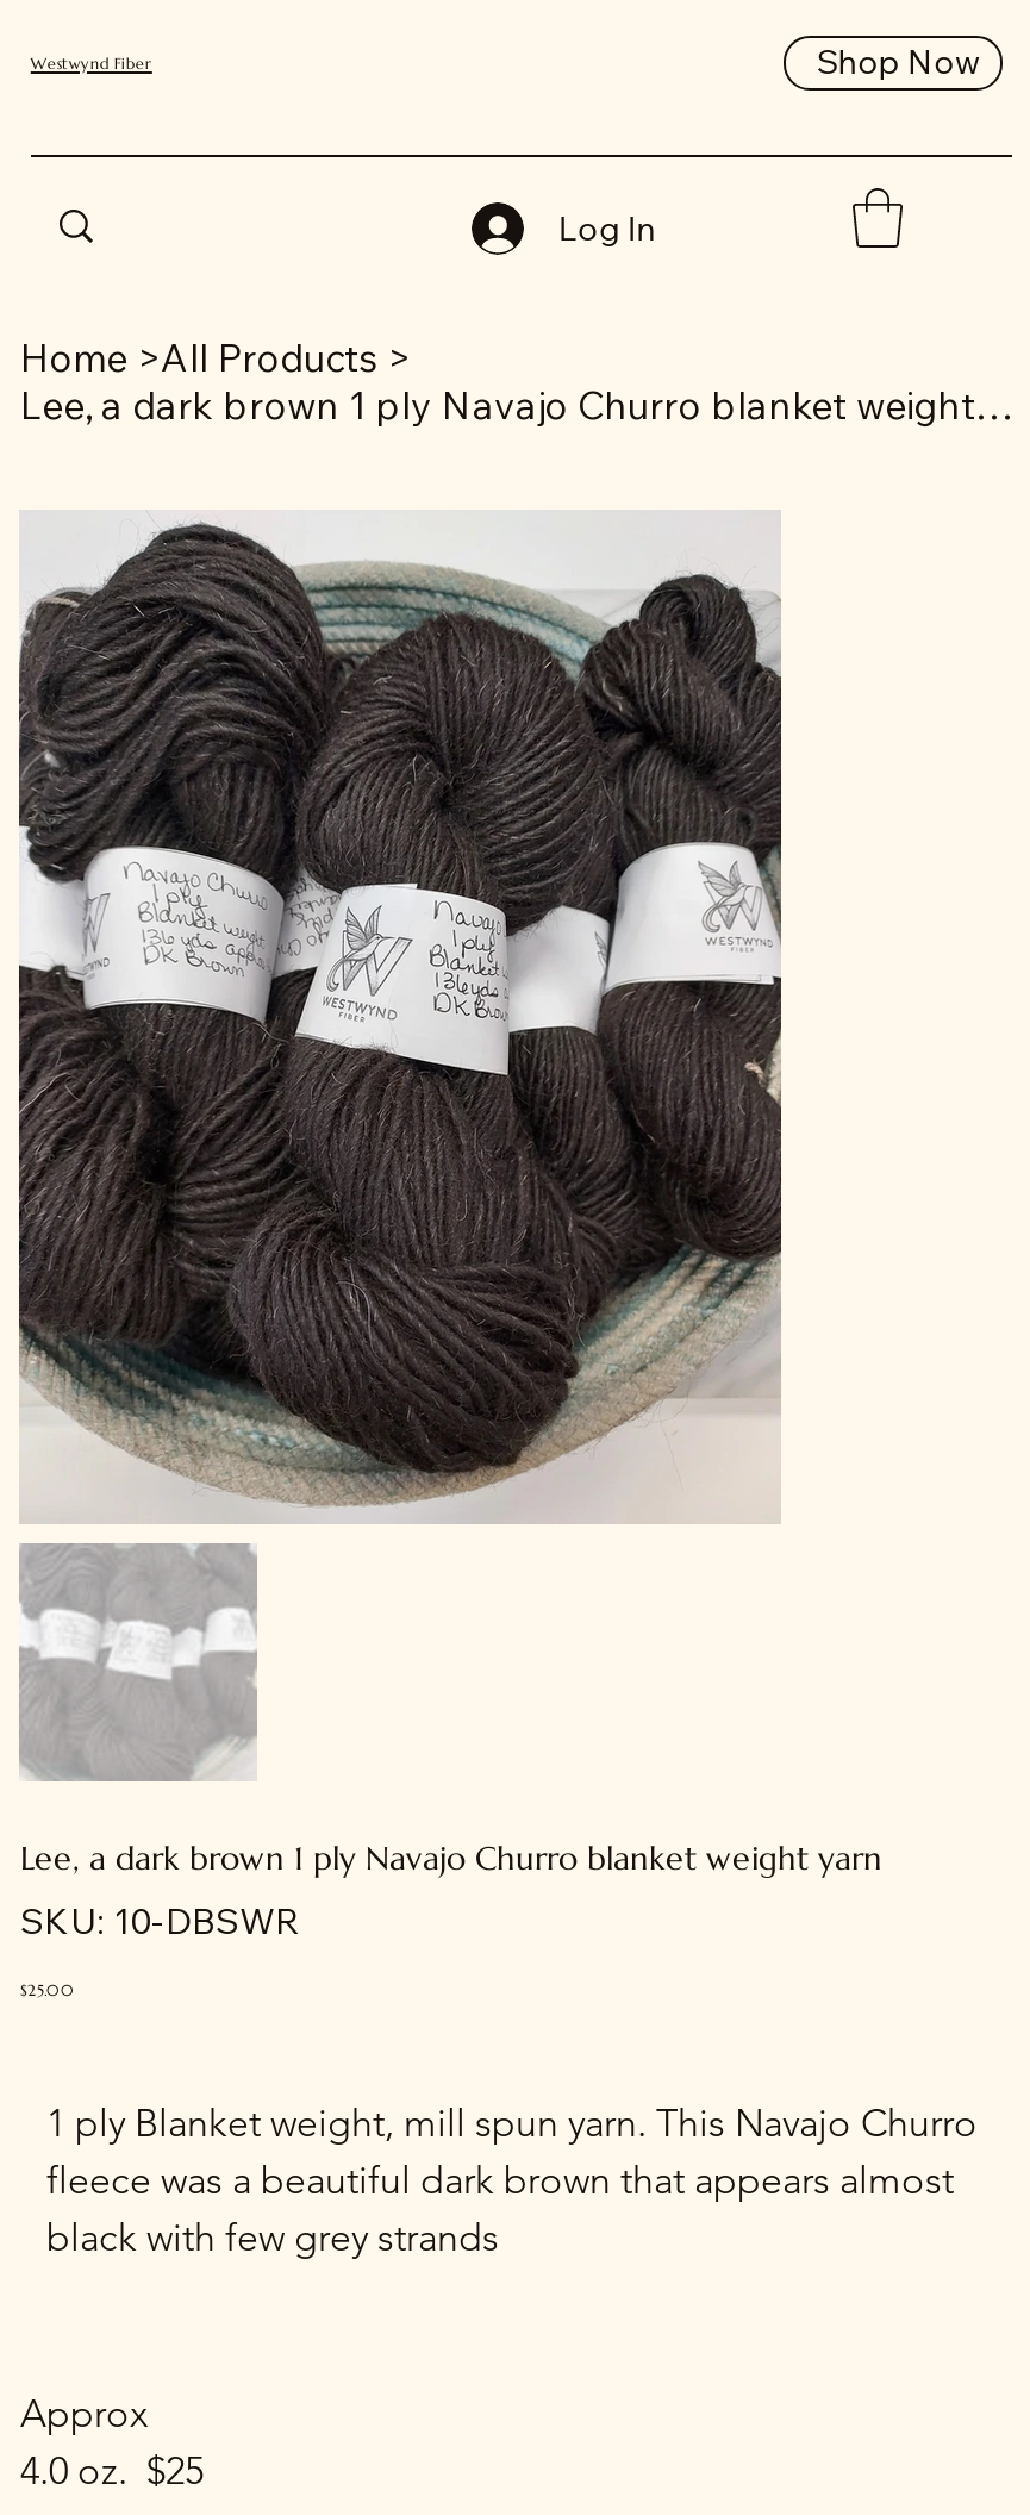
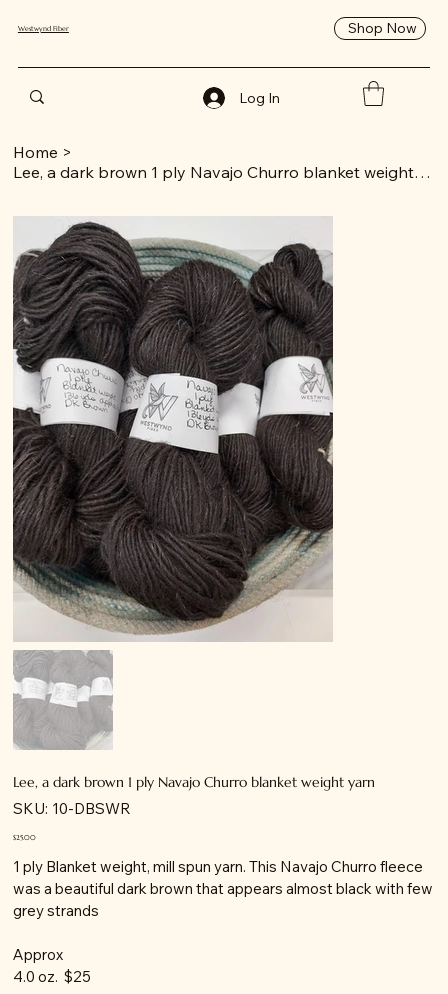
- Home >All Products >
+ Home >
